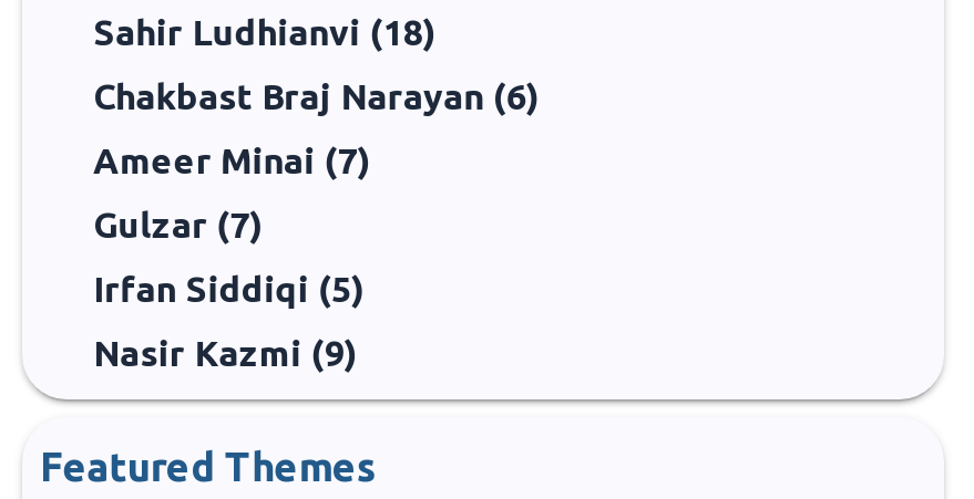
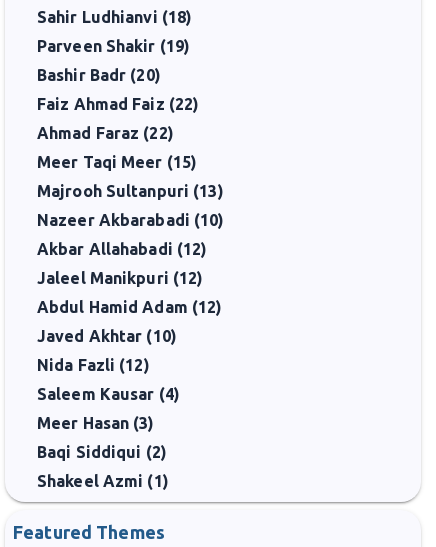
- Chakbast Braj Narayan (6)
- Ameer Minai (7)
- Gulzar (7)
- Irfan Siddiqi (5)
- Nasir Kazmi (9)
+ Parveen Shakir (19)
+ Bashir Badr (20)
+ Faiz Ahmad Faiz (22)
+ Ahmad Faraz (22)
+ Meer Taqi Meer (15)
+ Majrooh Sultanpuri (13)
+ Nazeer Akbarabadi (10)
+ Akbar Allahabadi (12)
+ Jaleel Manikpuri (12)
+ Abdul Hamid Adam (12)
+ Javed Akhtar (10)
+ Nida Fazli (12)
+ Saleem Kausar (4)
+ Meer Hasan (3)
+ Baqi Siddiqui (2)
+ Shakeel Azmi (1)
